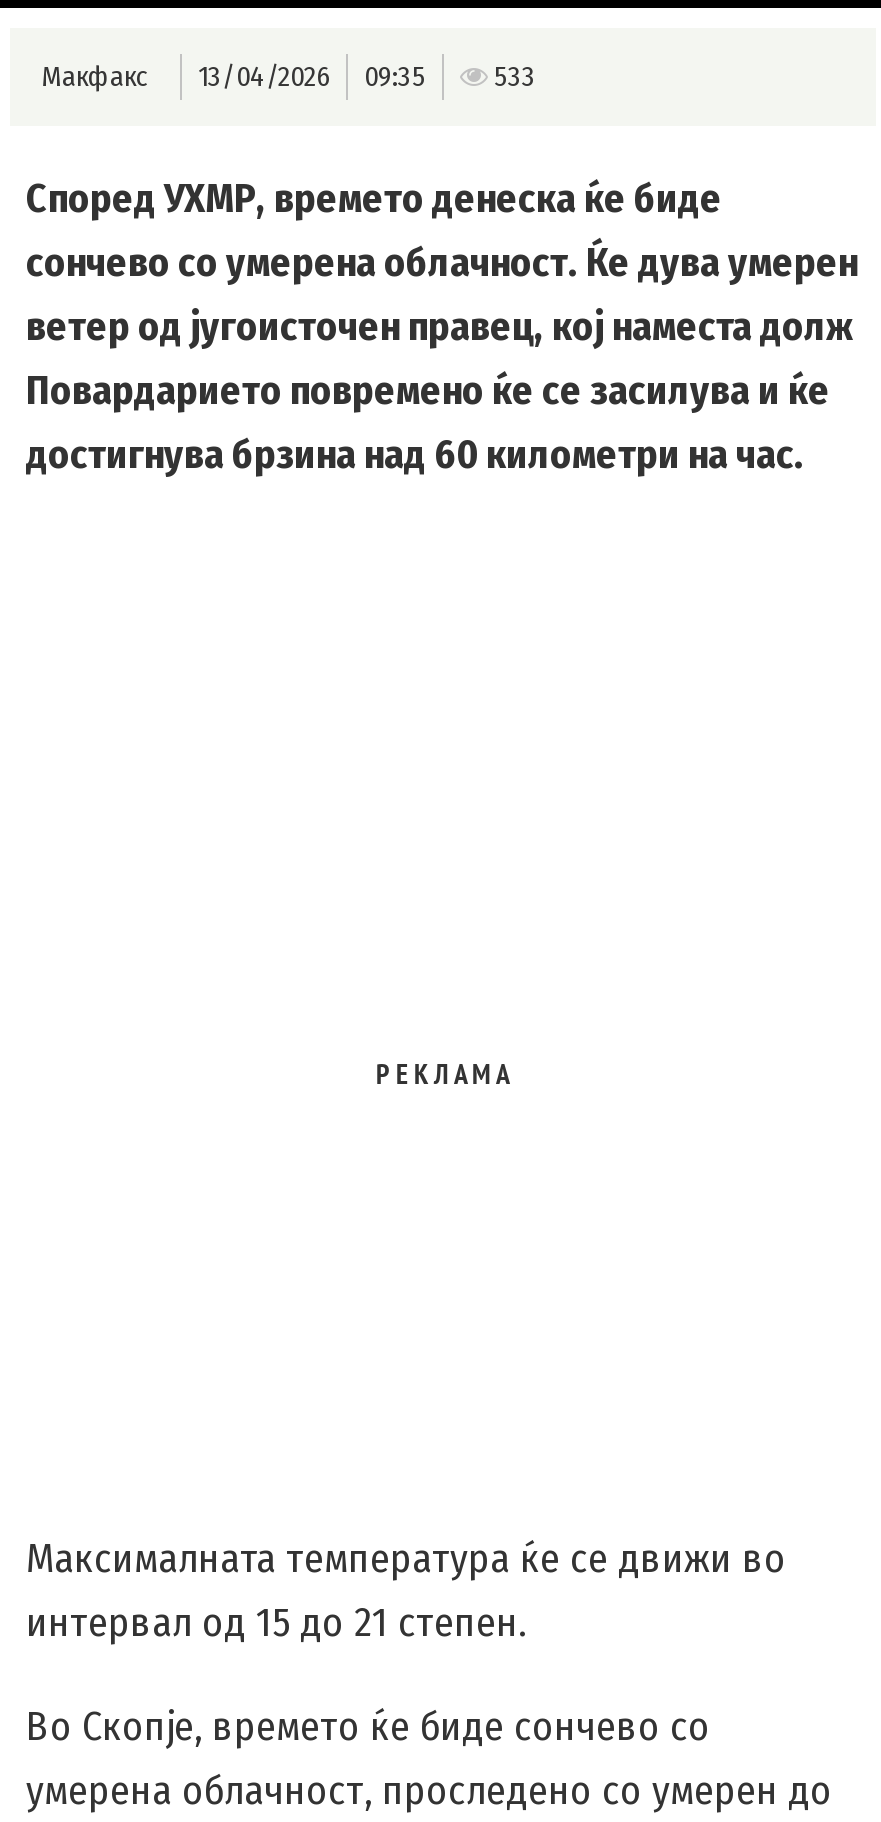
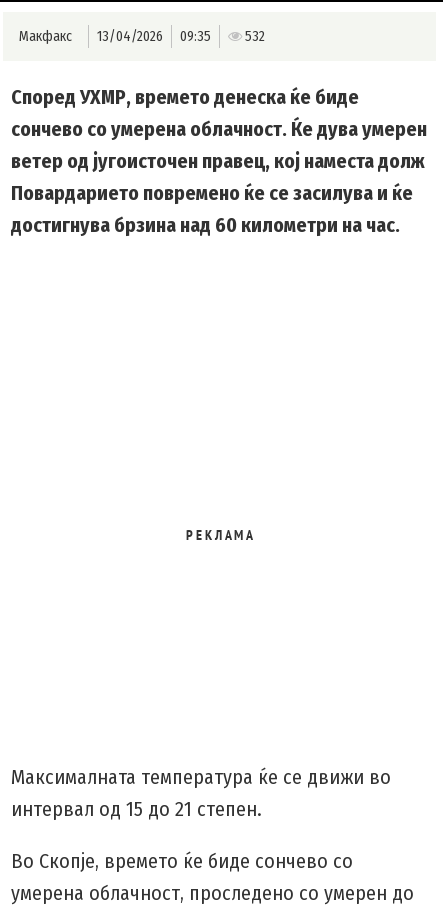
- Макфакс 13/04/2026 09:35 533
+ Макфакс 13/04/2026 09:35 532
